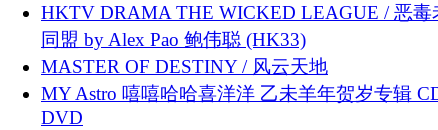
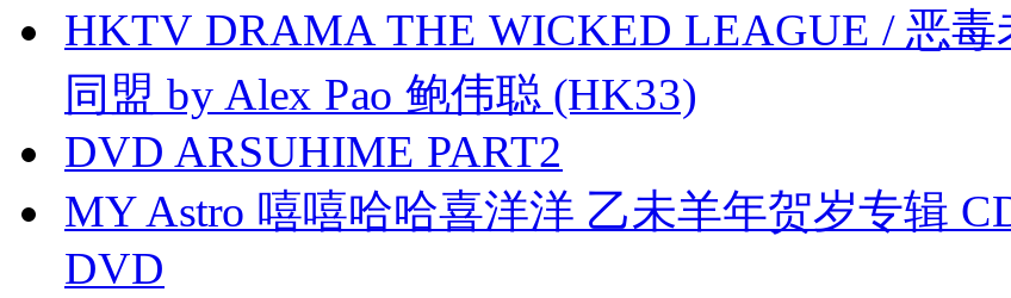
- MASTER OF DESTINY / 风云天地
+ DVD ARSUHIME PART2
